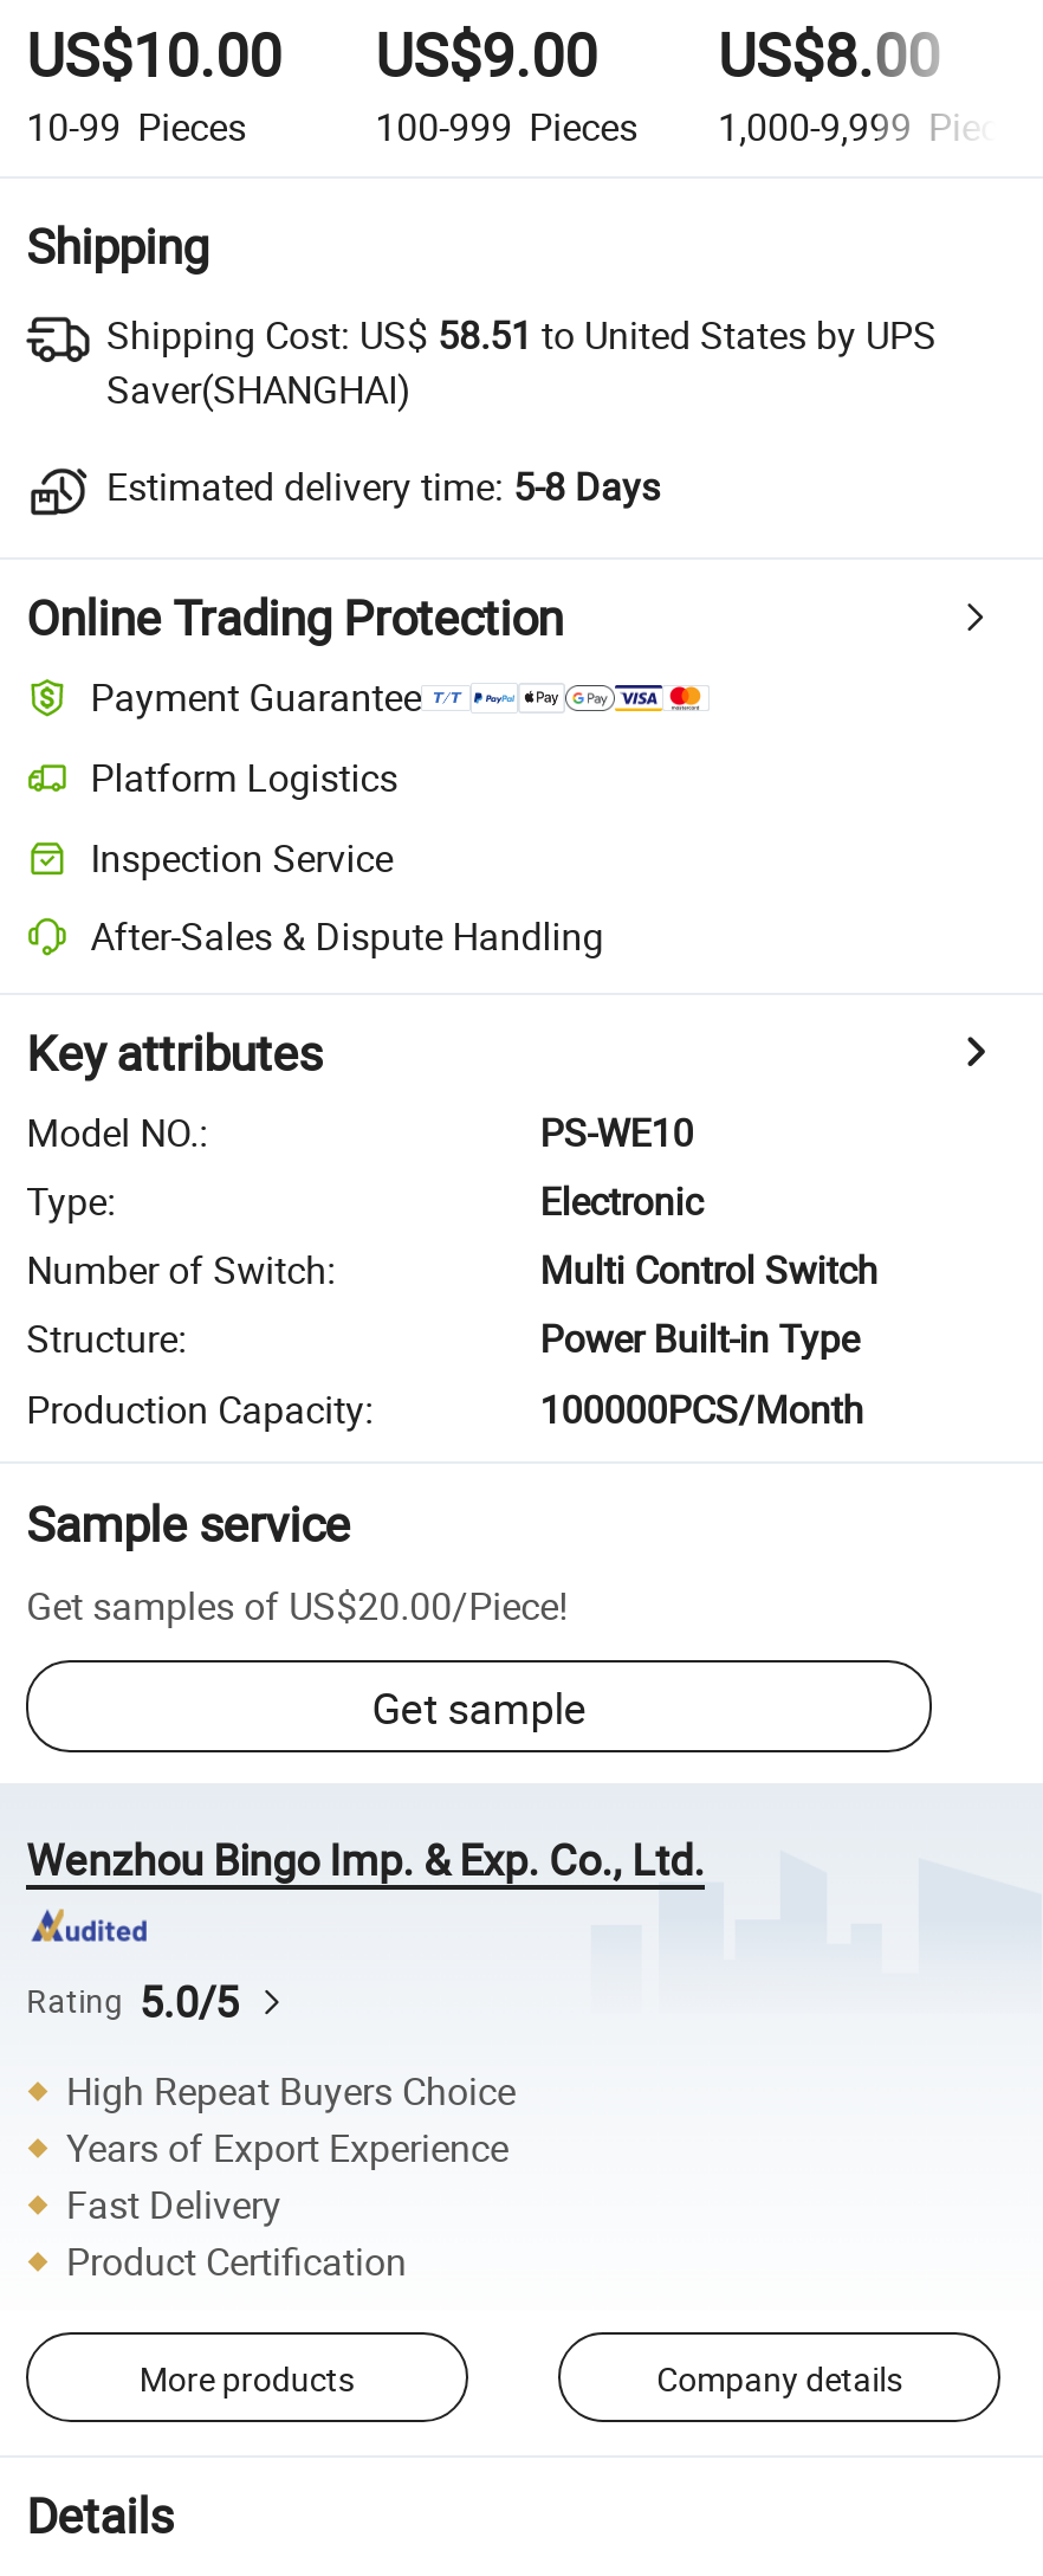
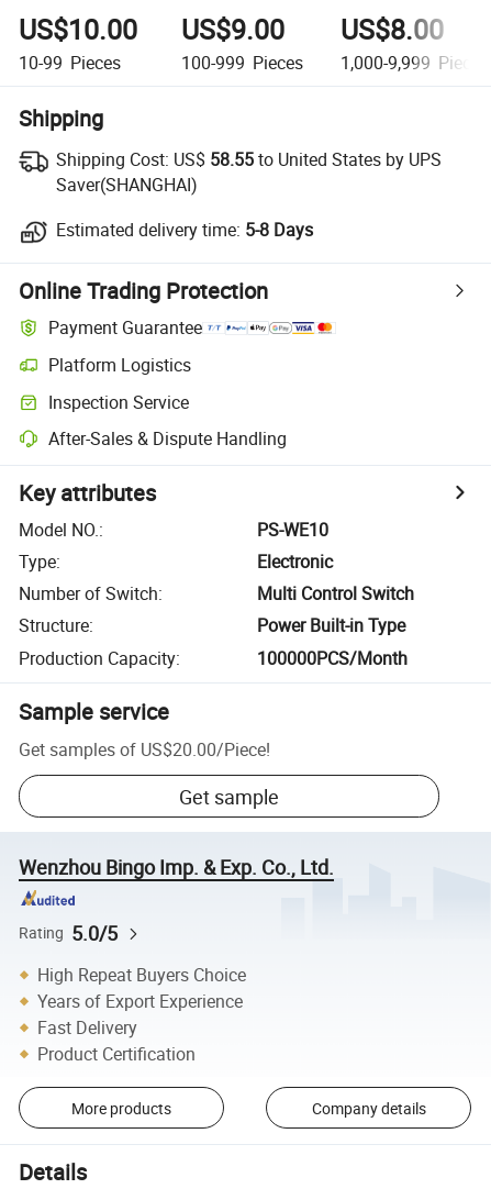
- Shipping Cost: US$58.51 to United States by UPS
+ Shipping Cost: US$58.55 to United States by UPS
